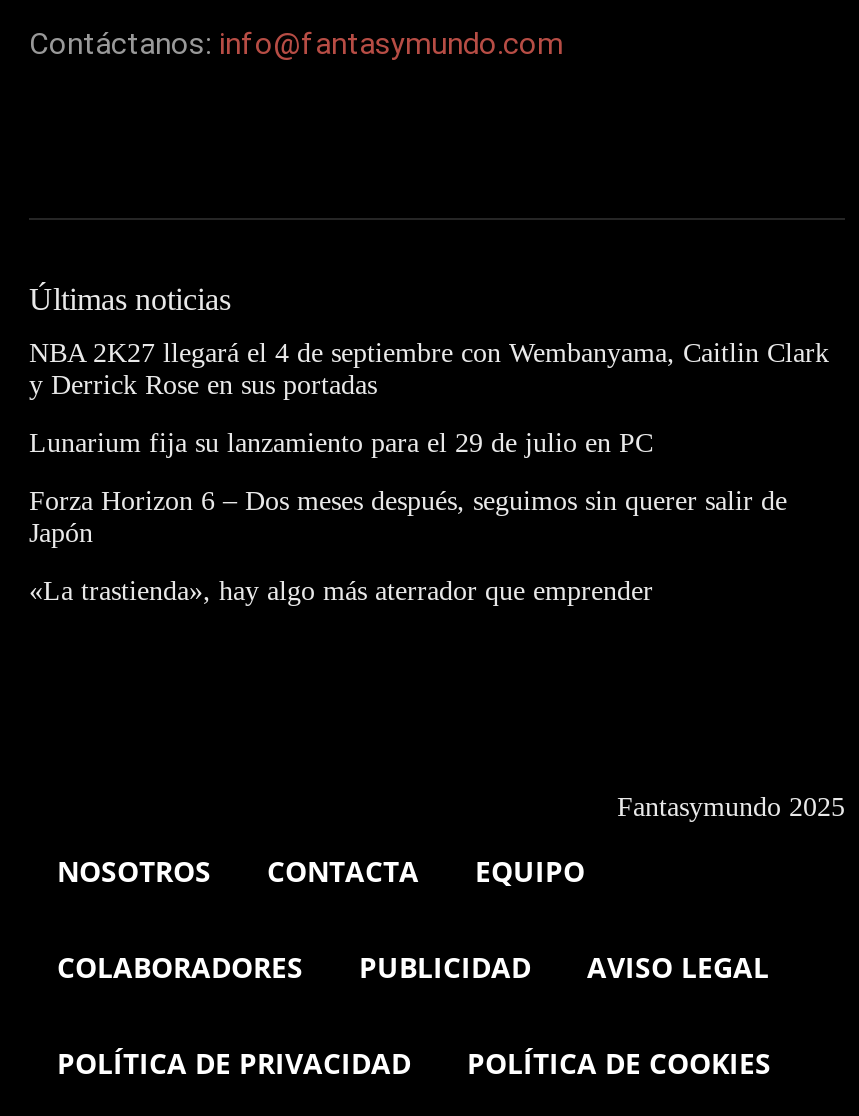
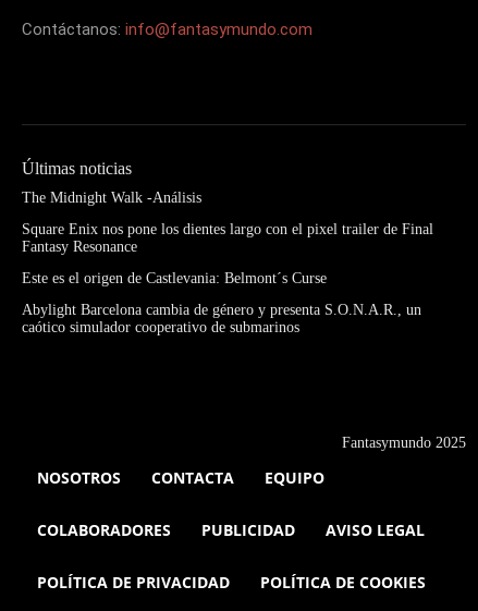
- NBA 2K27 llegará el 4 de septiembre con Wembanyama, Caitlin Clark
- y Derrick Rose en sus portadas
+ The Midnight Walk -Análisis

- Lunarium fija su lanzamiento para el 29 de julio en PC
+ Square Enix nos pone los dientes largo con el pixel trailer de Final
+ Fantasy Resonance

- Forza Horizon 6 – Dos meses después, seguimos sin querer salir de
- Japón
+ Este es el origen de Castlevania: Belmont´s Curse

- «La trastienda», hay algo más aterrador que emprender
+ Abylight Barcelona cambia de género y presenta S.O.N.A.R., un
+ caótico simulador cooperativo de submarinos
